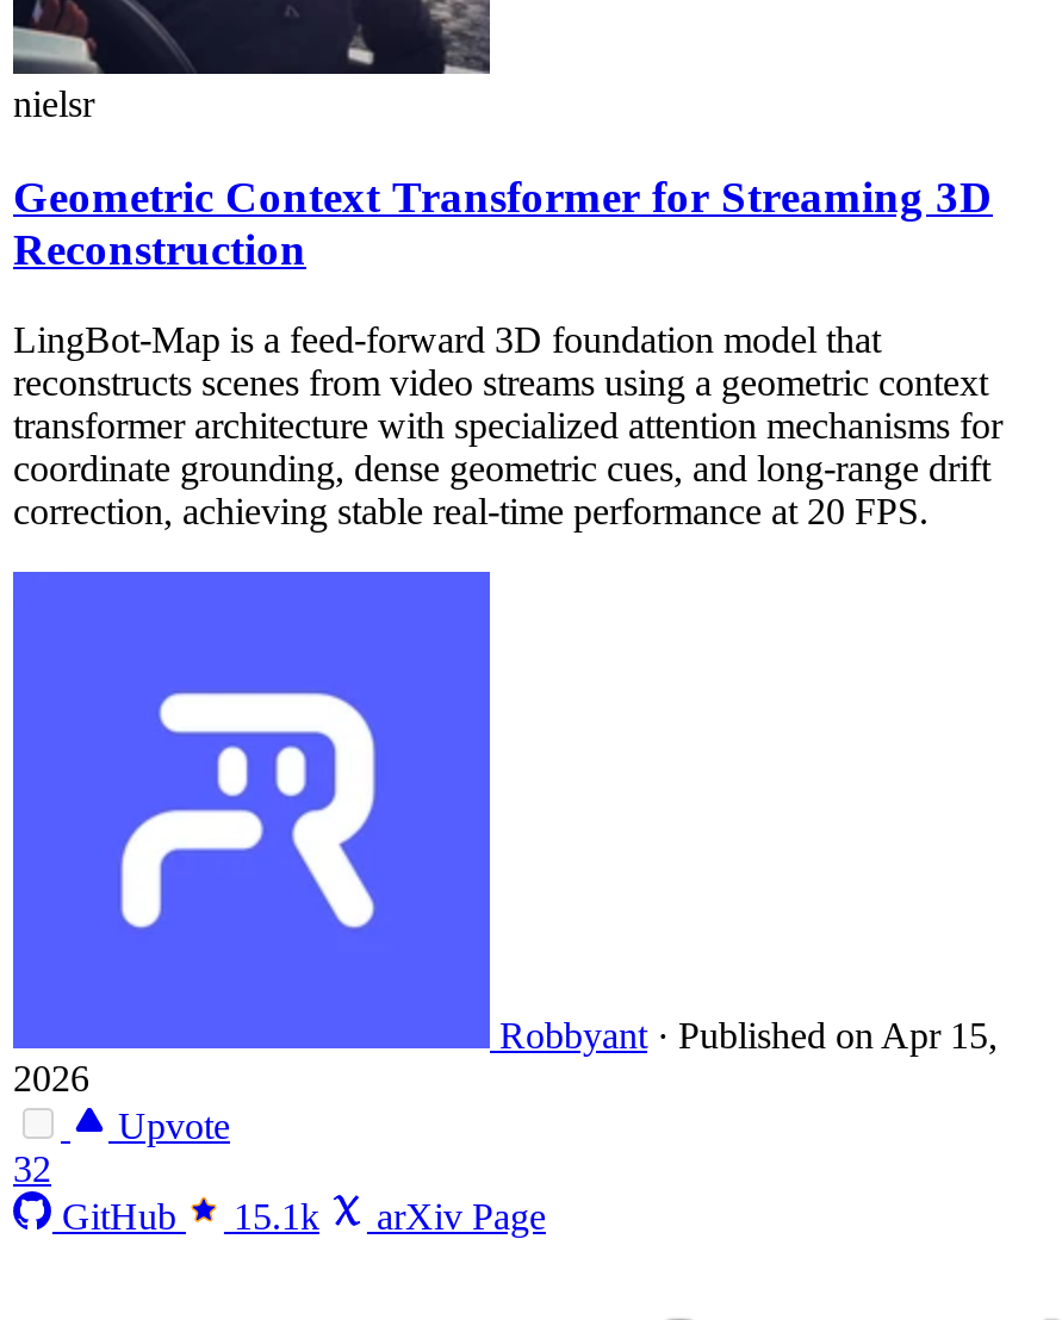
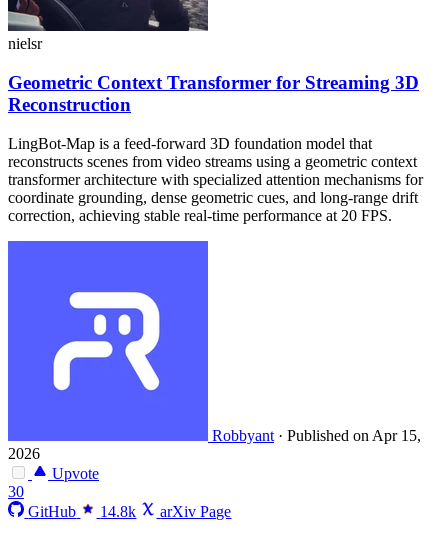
- 32
+ 30

- GitHub 15.1k arXiv Page
+ GitHub 14.8k arXiv Page
